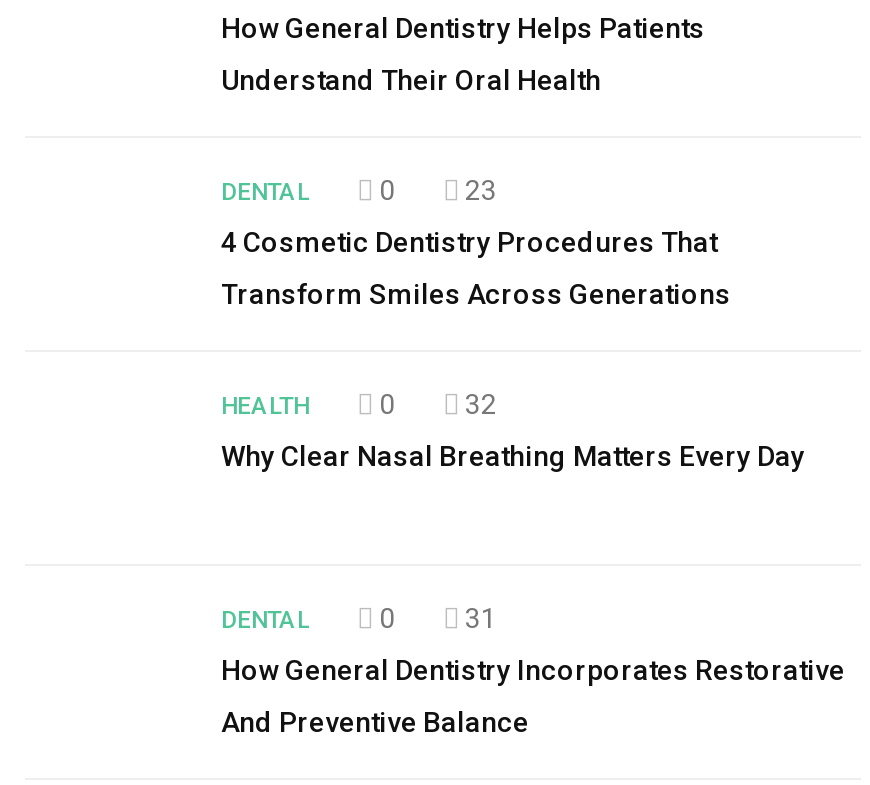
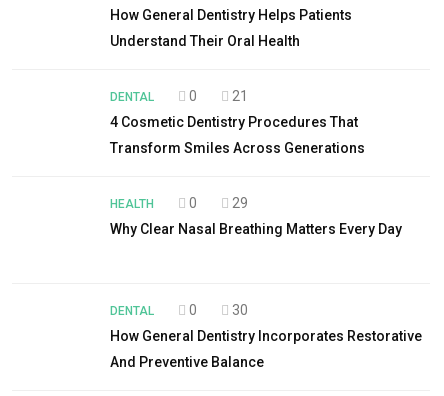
- 0 23
+ 0 21

- 0 32
+ 0 29

- 0 31
+ 0 30
